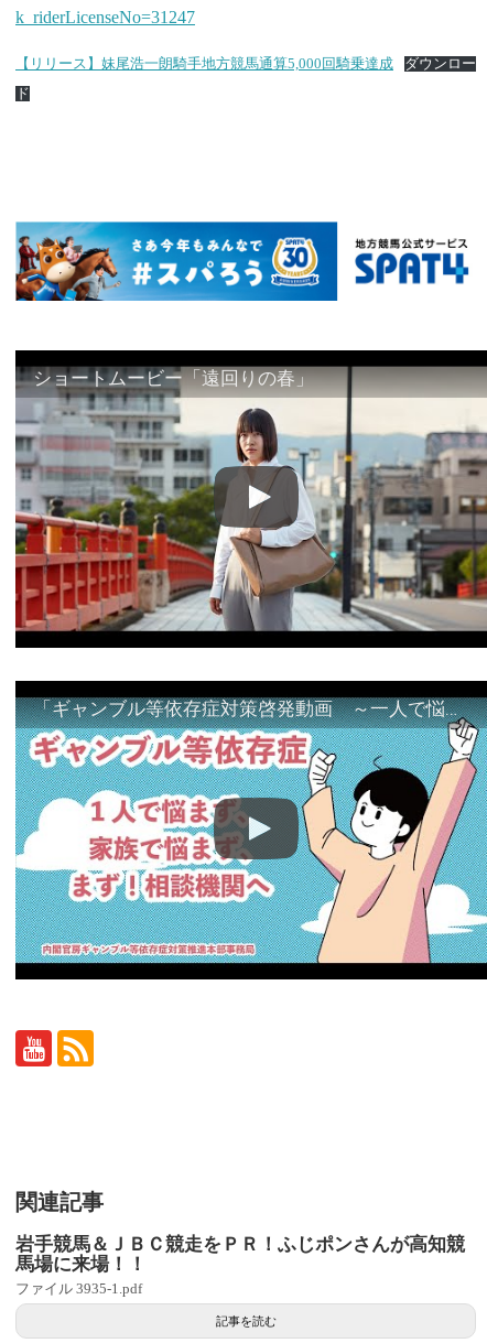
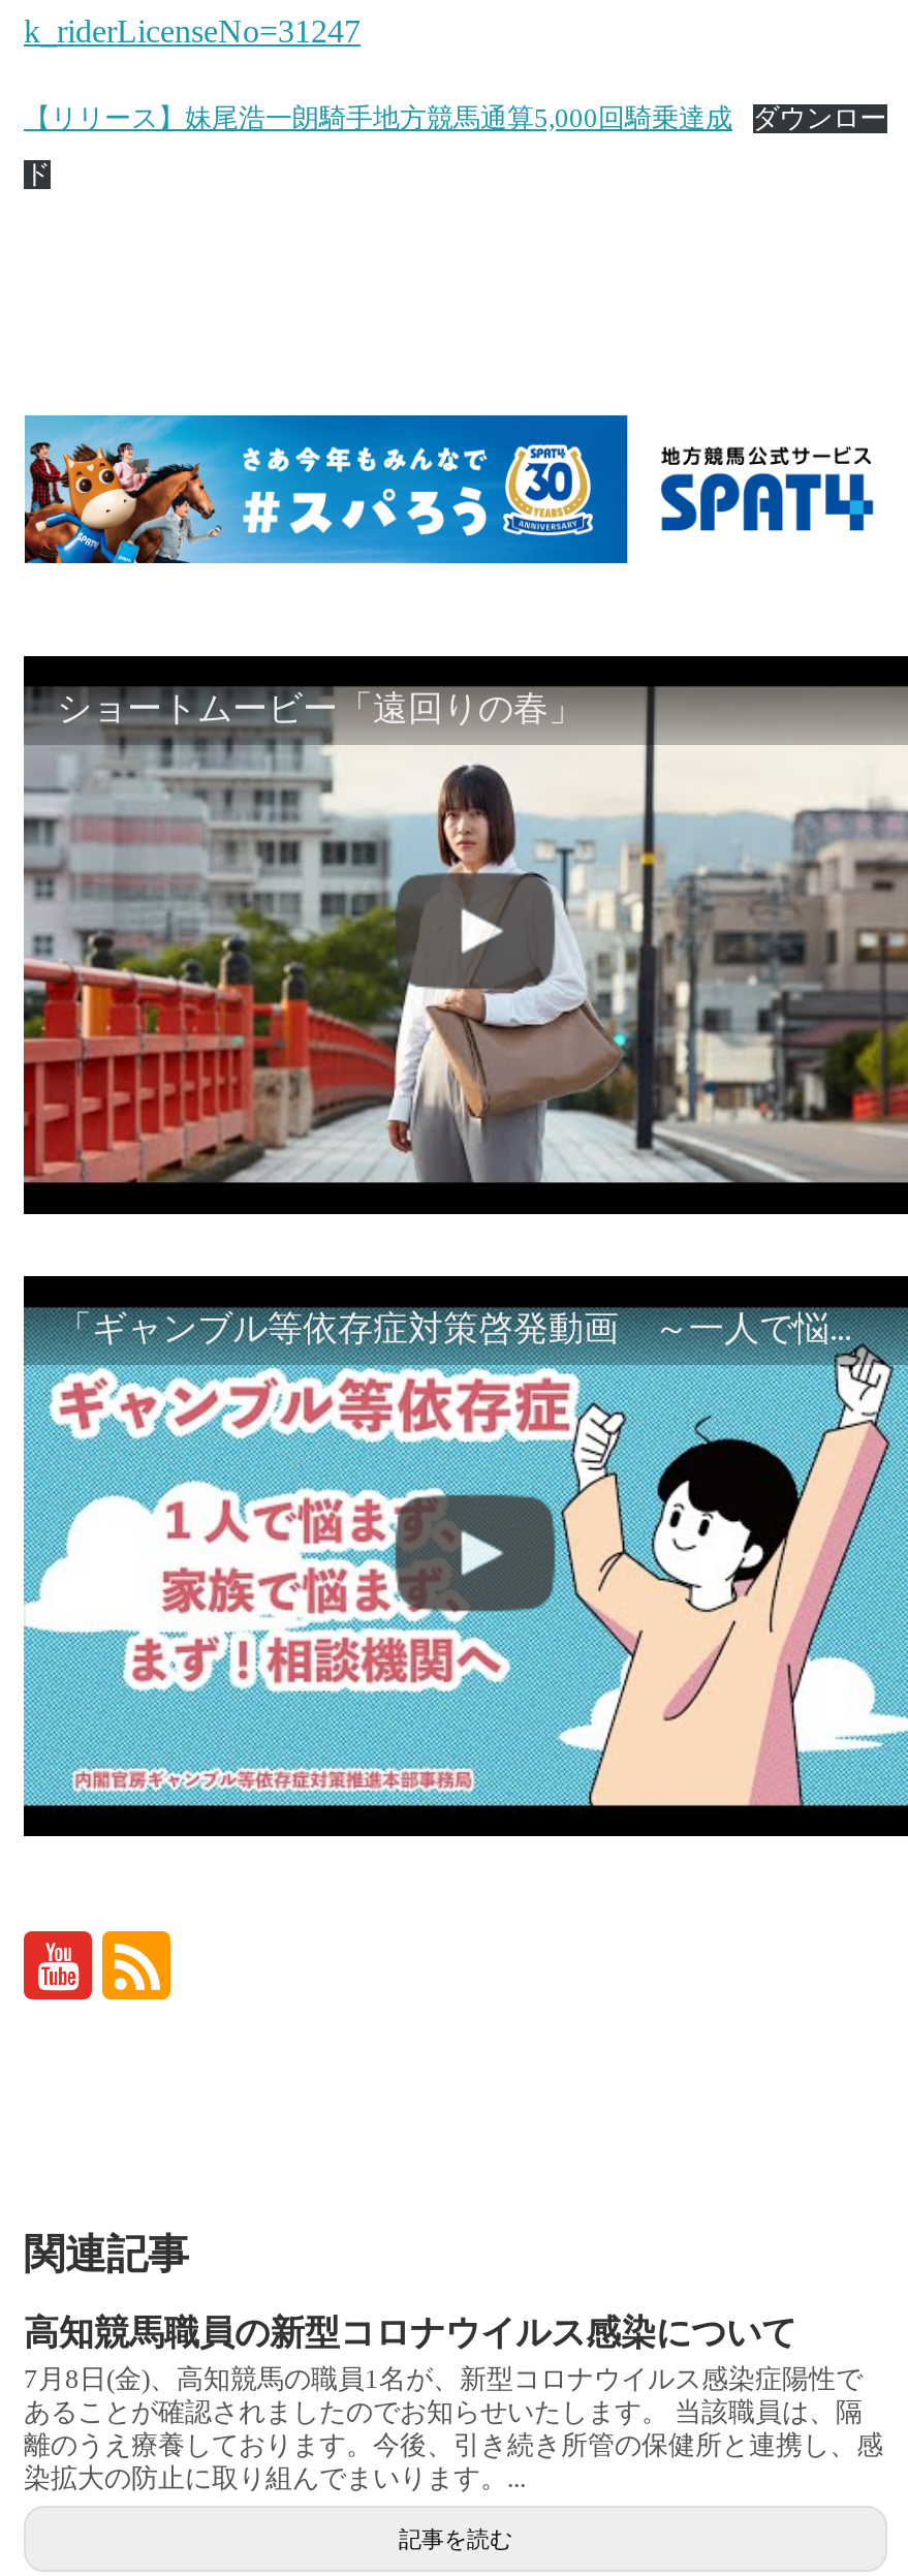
- 岩手競馬＆ＪＢＣ競走をＰＲ！ふじポンさんが高知競
- 馬場に来場！！
- ファイル 3935-1.pdf
+ 高知競馬職員の新型コロナウイルス感染について
+ 7月8日(金)、高知競馬の職員1名が、新型コロナウイルス感染症陽性で
+ あることが確認されましたのでお知らせいたします。 当該職員は、隔
+ 離のうえ療養しております。今後、引き続き所管の保健所と連携し、感
+ 染拡大の防止に取り組んでまいります。...
